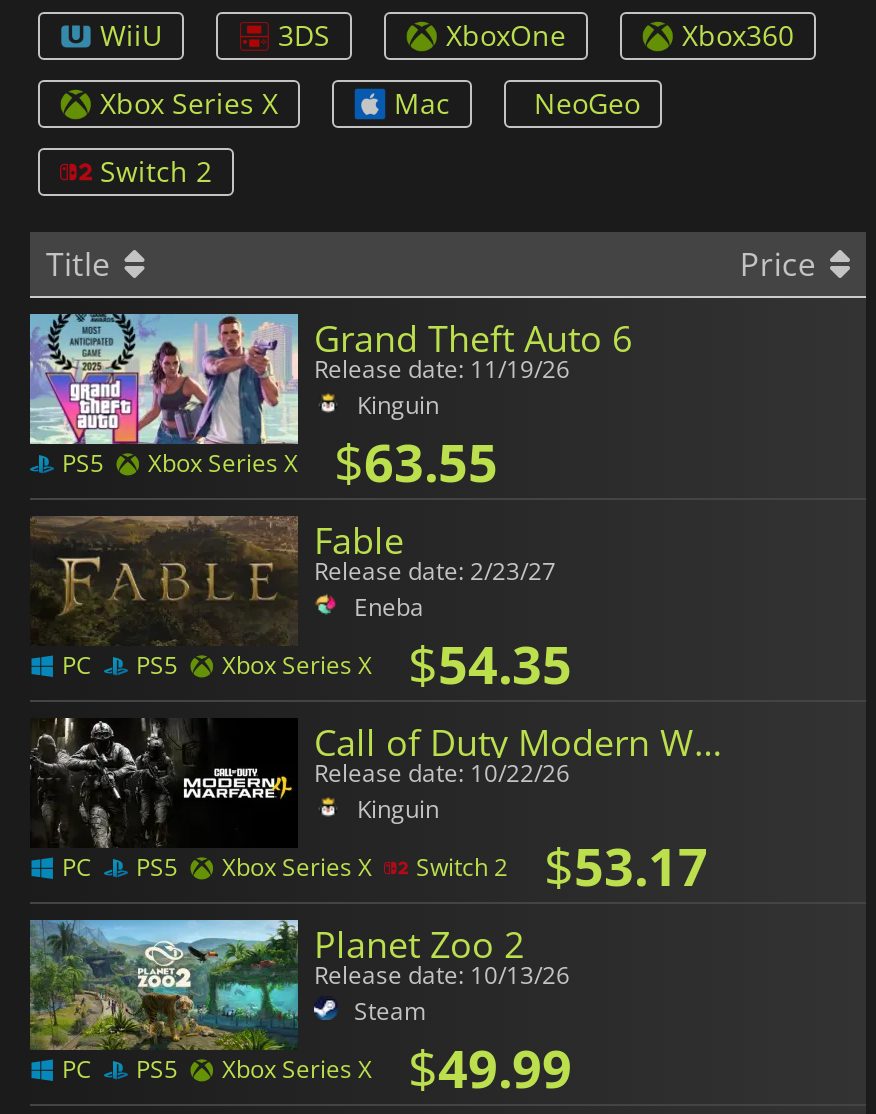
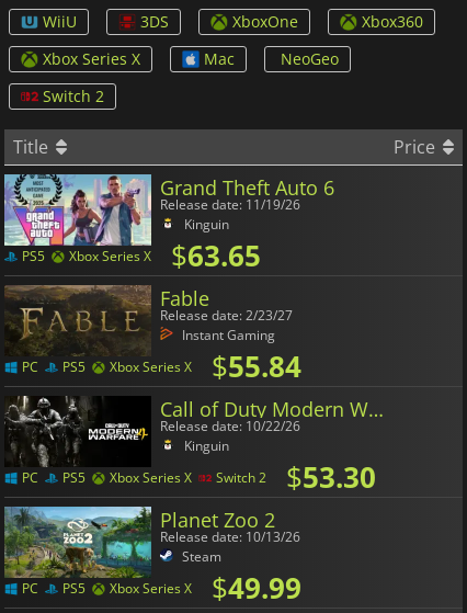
- PS5 Xbox Series X $63.55
+ PS5 Xbox Series X $63.65

- Eneba
+ Instant Gaming

- PC PS5 Xbox Series X $54.35
+ PC PS5 Xbox Series X $55.84

- PC PS5 Xbox Series X Switch 2 $53.17
+ PC PS5 Xbox Series X Switch 2 $53.30
